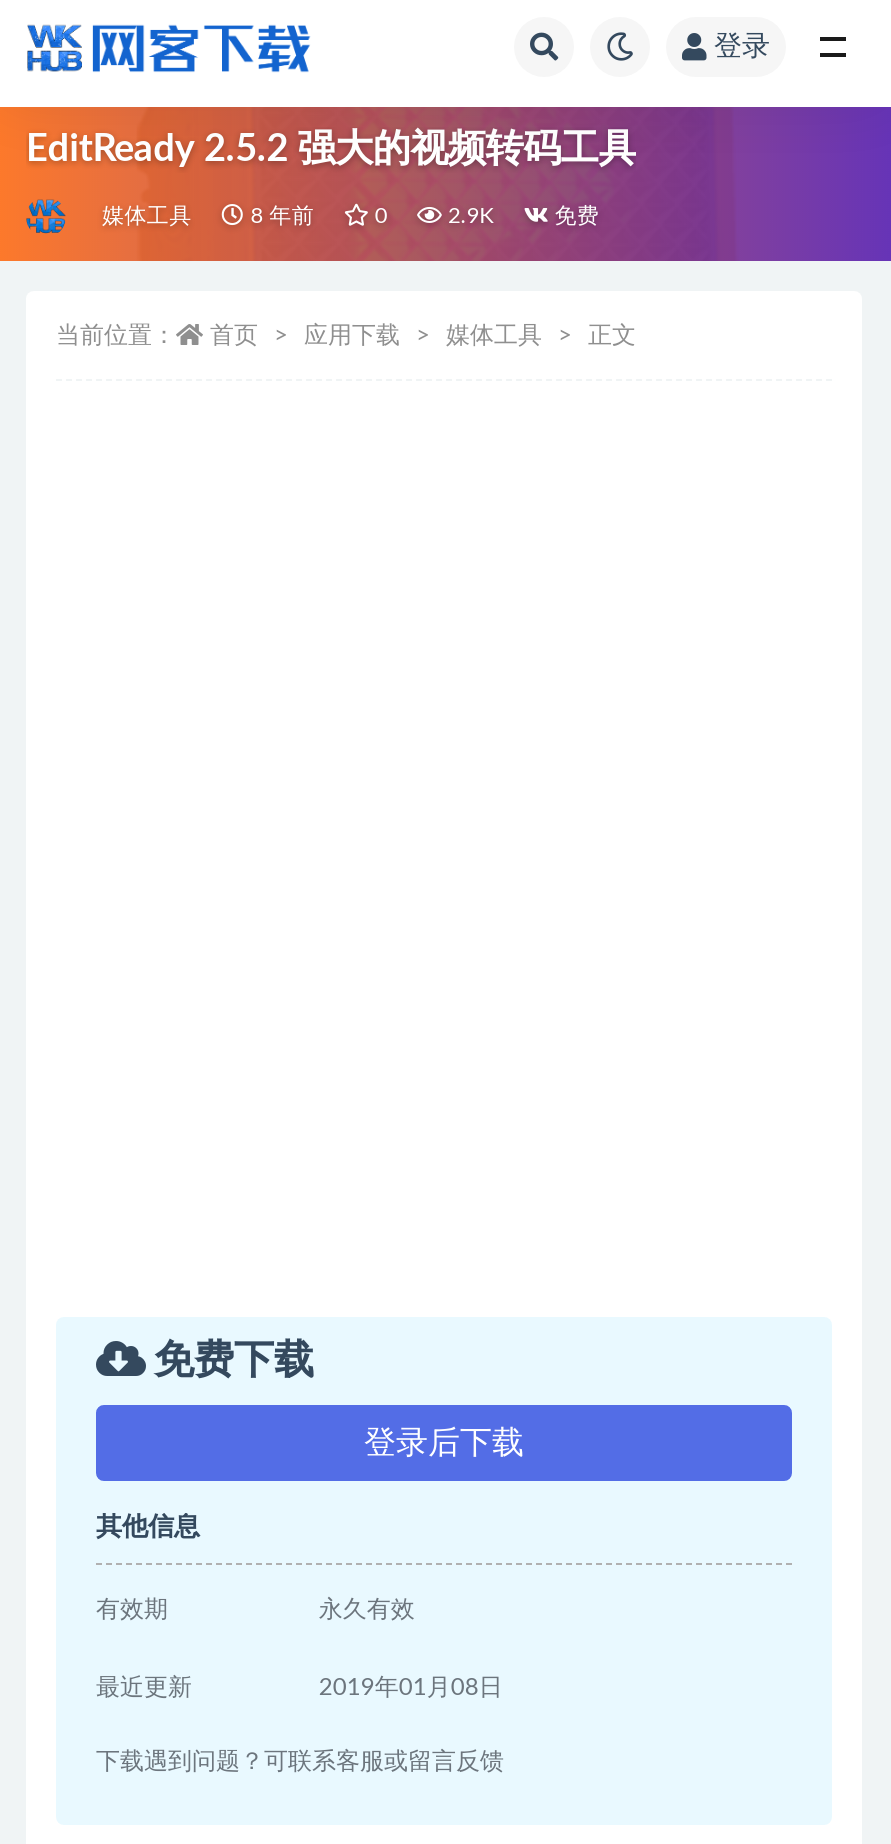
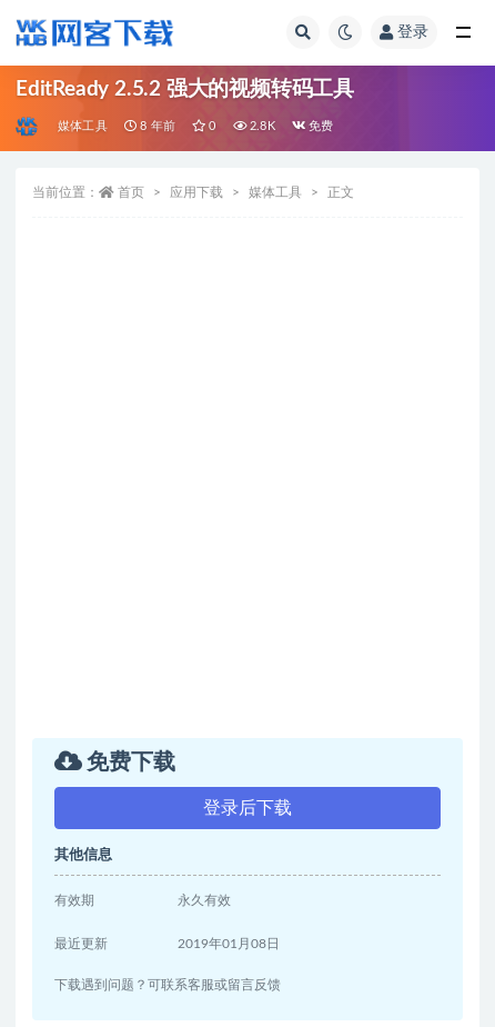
- 2.9K
+ 2.8K
